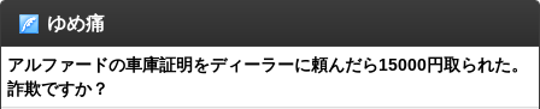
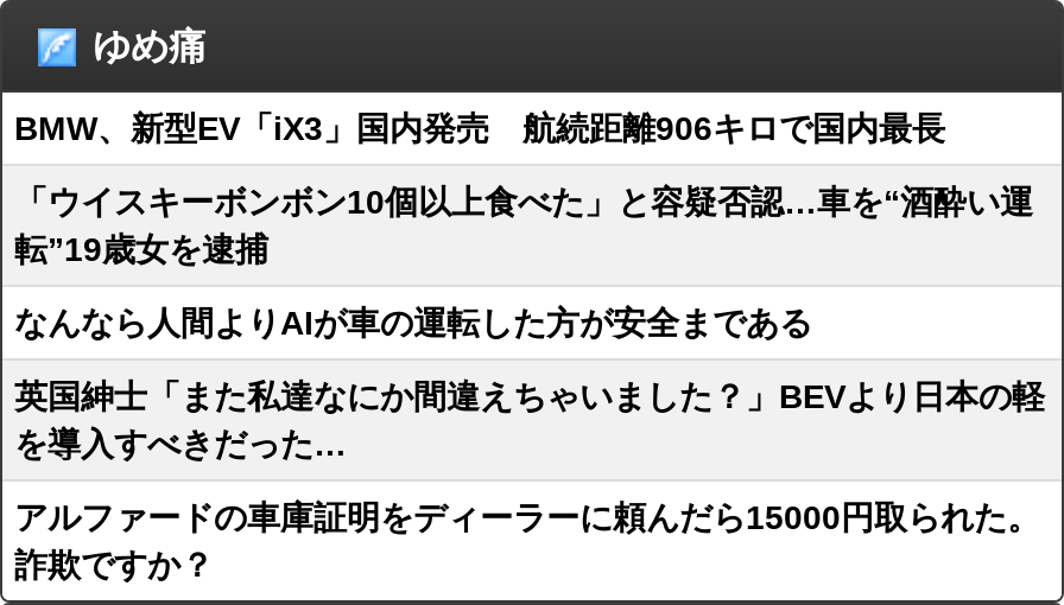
+ BMW、新型EV「iX3」国内発売 航続距離906キロで国内最長
+ 「ウイスキーボンボン10個以上食べた」と容疑否認…車を“酒酔い運
+ 転”19歳女を逮捕
+ なんなら人間よりAIが車の運転した方が安全まである
+ 英国紳士「また私達なにか間違えちゃいました？」BEVより日本の軽
+ を導入すべきだった…
